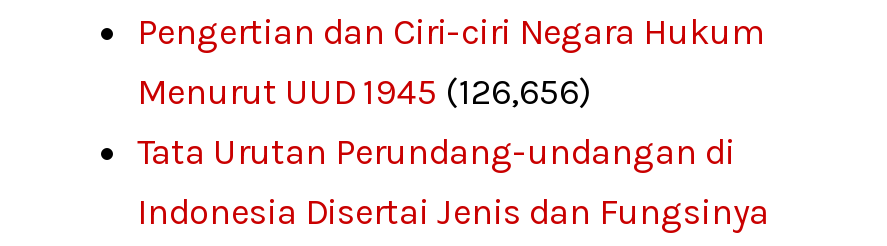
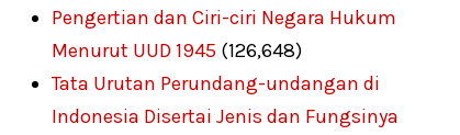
- Menurut UUD 1945 (126,656)
+ Menurut UUD 1945 (126,648)
